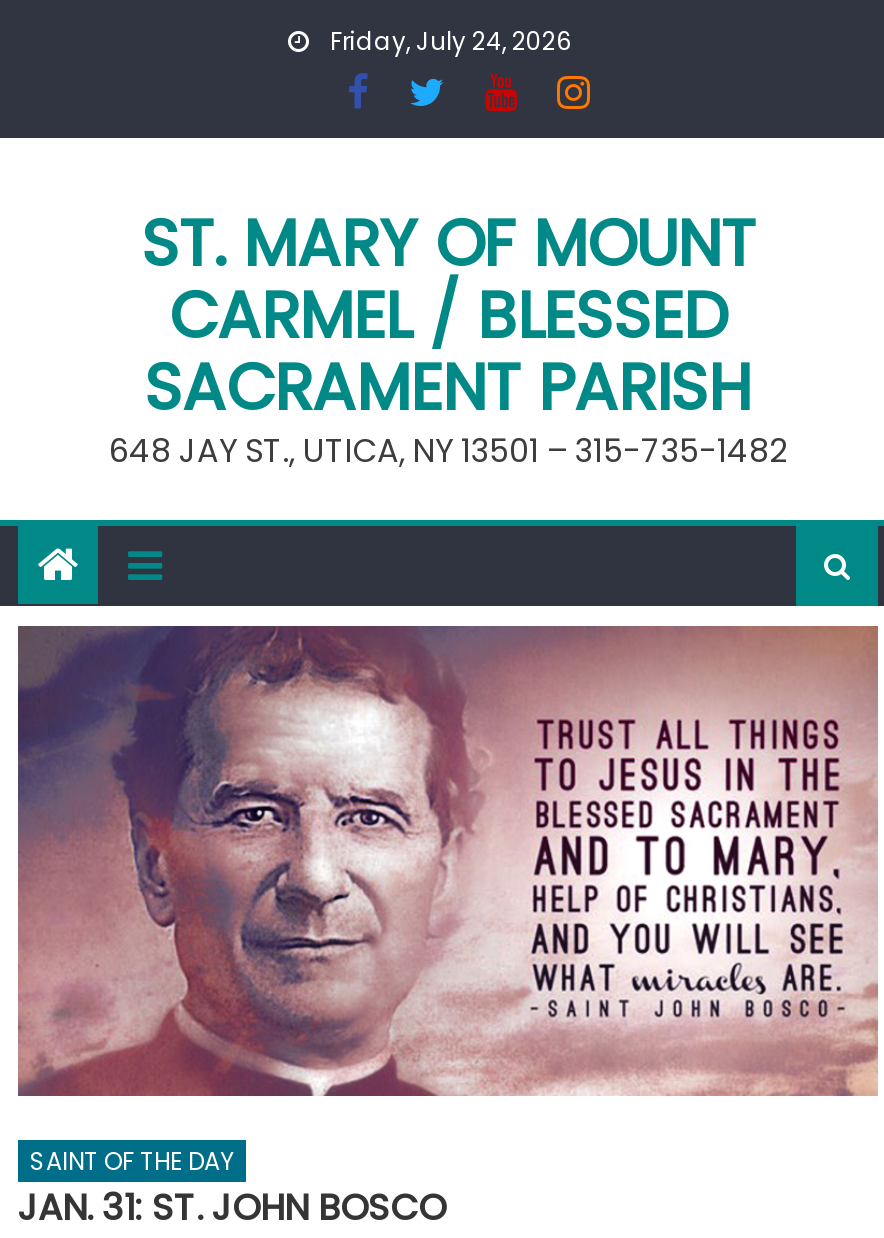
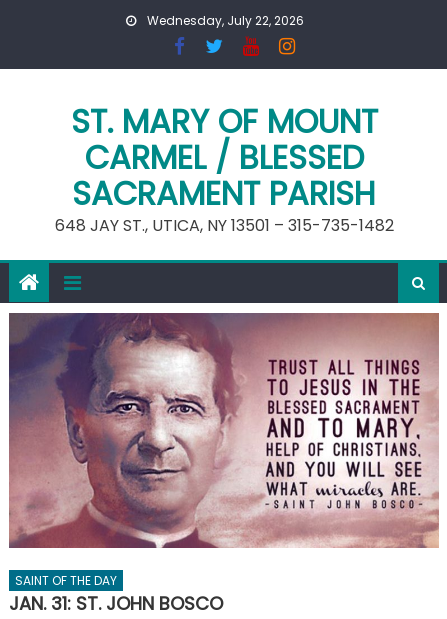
- Friday, July 24, 2026
+ Wednesday, July 22, 2026
